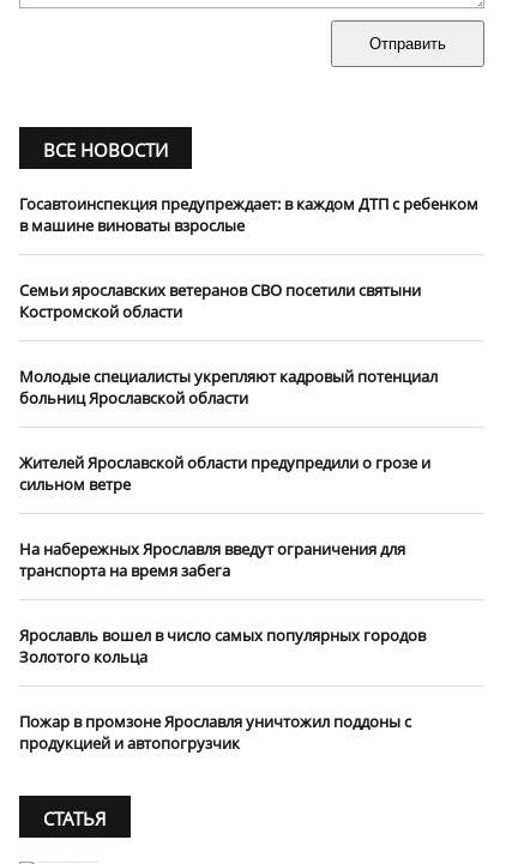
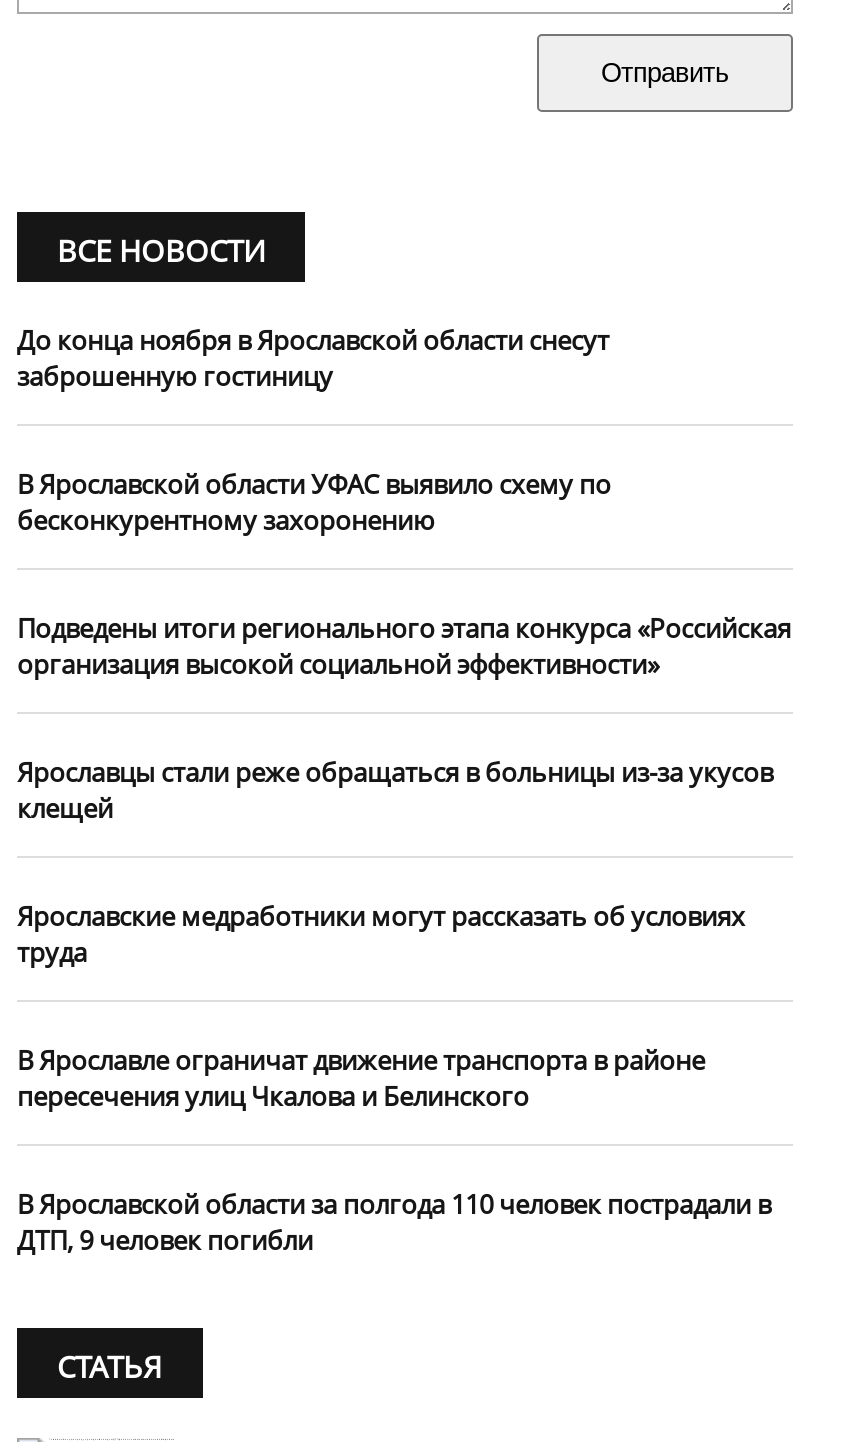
- Госавтоинспекция предупреждает: в каждом ДТП с ребенком
- в машине виноваты взрослые
+ До конца ноября в Ярославской области снесут
+ заброшенную гостиницу

- Семьи ярославских ветеранов СВО посетили святыни
- Костромской области
+ В Ярославской области УФАС выявило схему по
+ бесконкурентному захоронению

- Молодые специалисты укрепляют кадровый потенциал
- больниц Ярославской области
+ Подведены итоги регионального этапа конкурса «Российская
+ организация высокой социальной эффективности»

- Жителей Ярославской области предупредили о грозе и
- сильном ветре
+ Ярославцы стали реже обращаться в больницы из-за укусов
+ клещей

- На набережных Ярославля введут ограничения для
- транспорта на время забега
+ Ярославские медработники могут рассказать об условиях
+ труда

- Ярославль вошел в число самых популярных городов
- Золотого кольца
+ В Ярославле ограничат движение транспорта в районе
+ пересечения улиц Чкалова и Белинского

- Пожар в промзоне Ярославля уничтожил поддоны с
- продукцией и автопогрузчик
+ В Ярославской области за полгода 110 человек пострадали в
+ ДТП, 9 человек погибли
